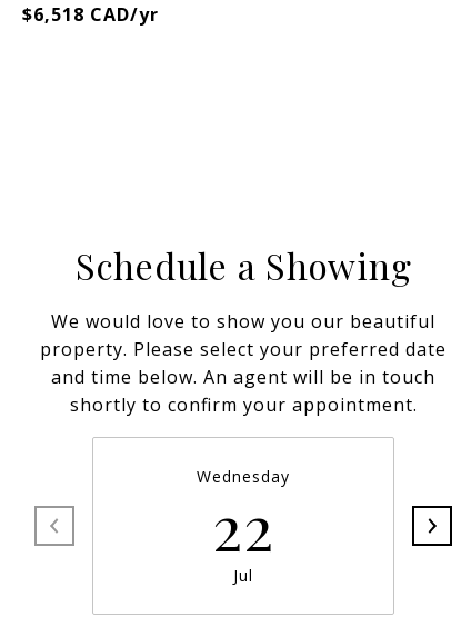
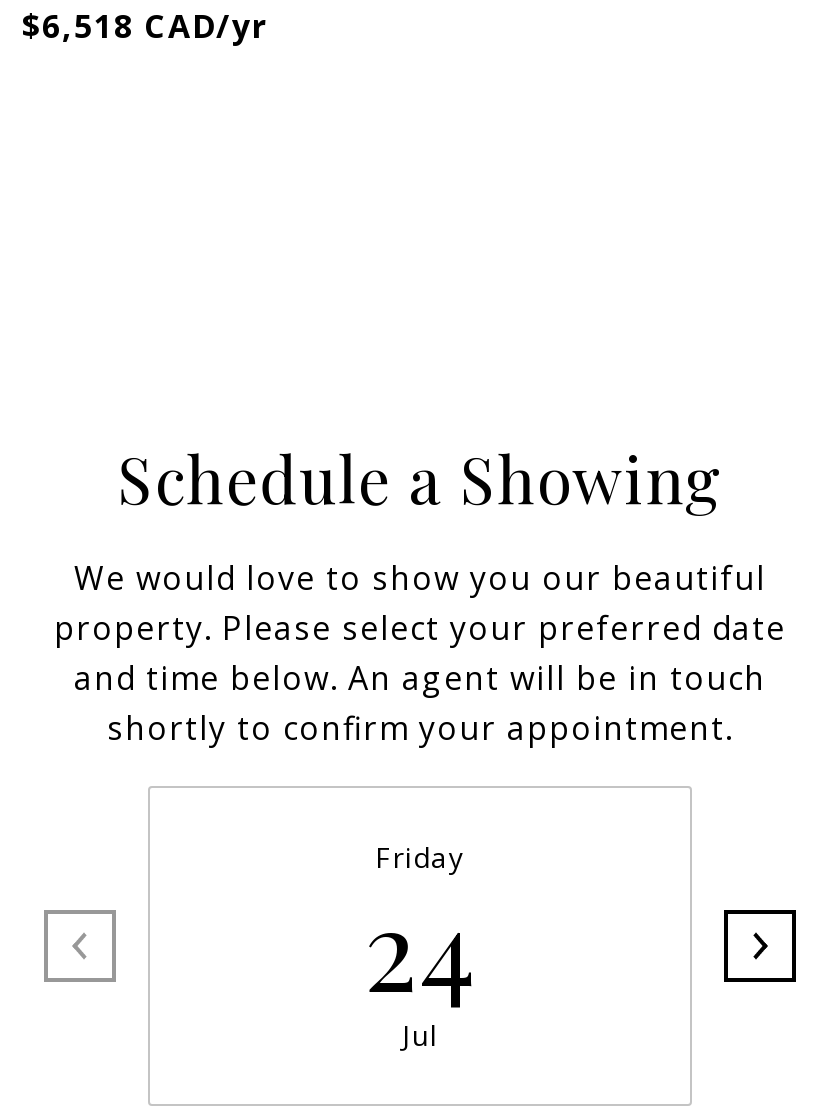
- Wednesday
- 22
+ Friday
+ 24
